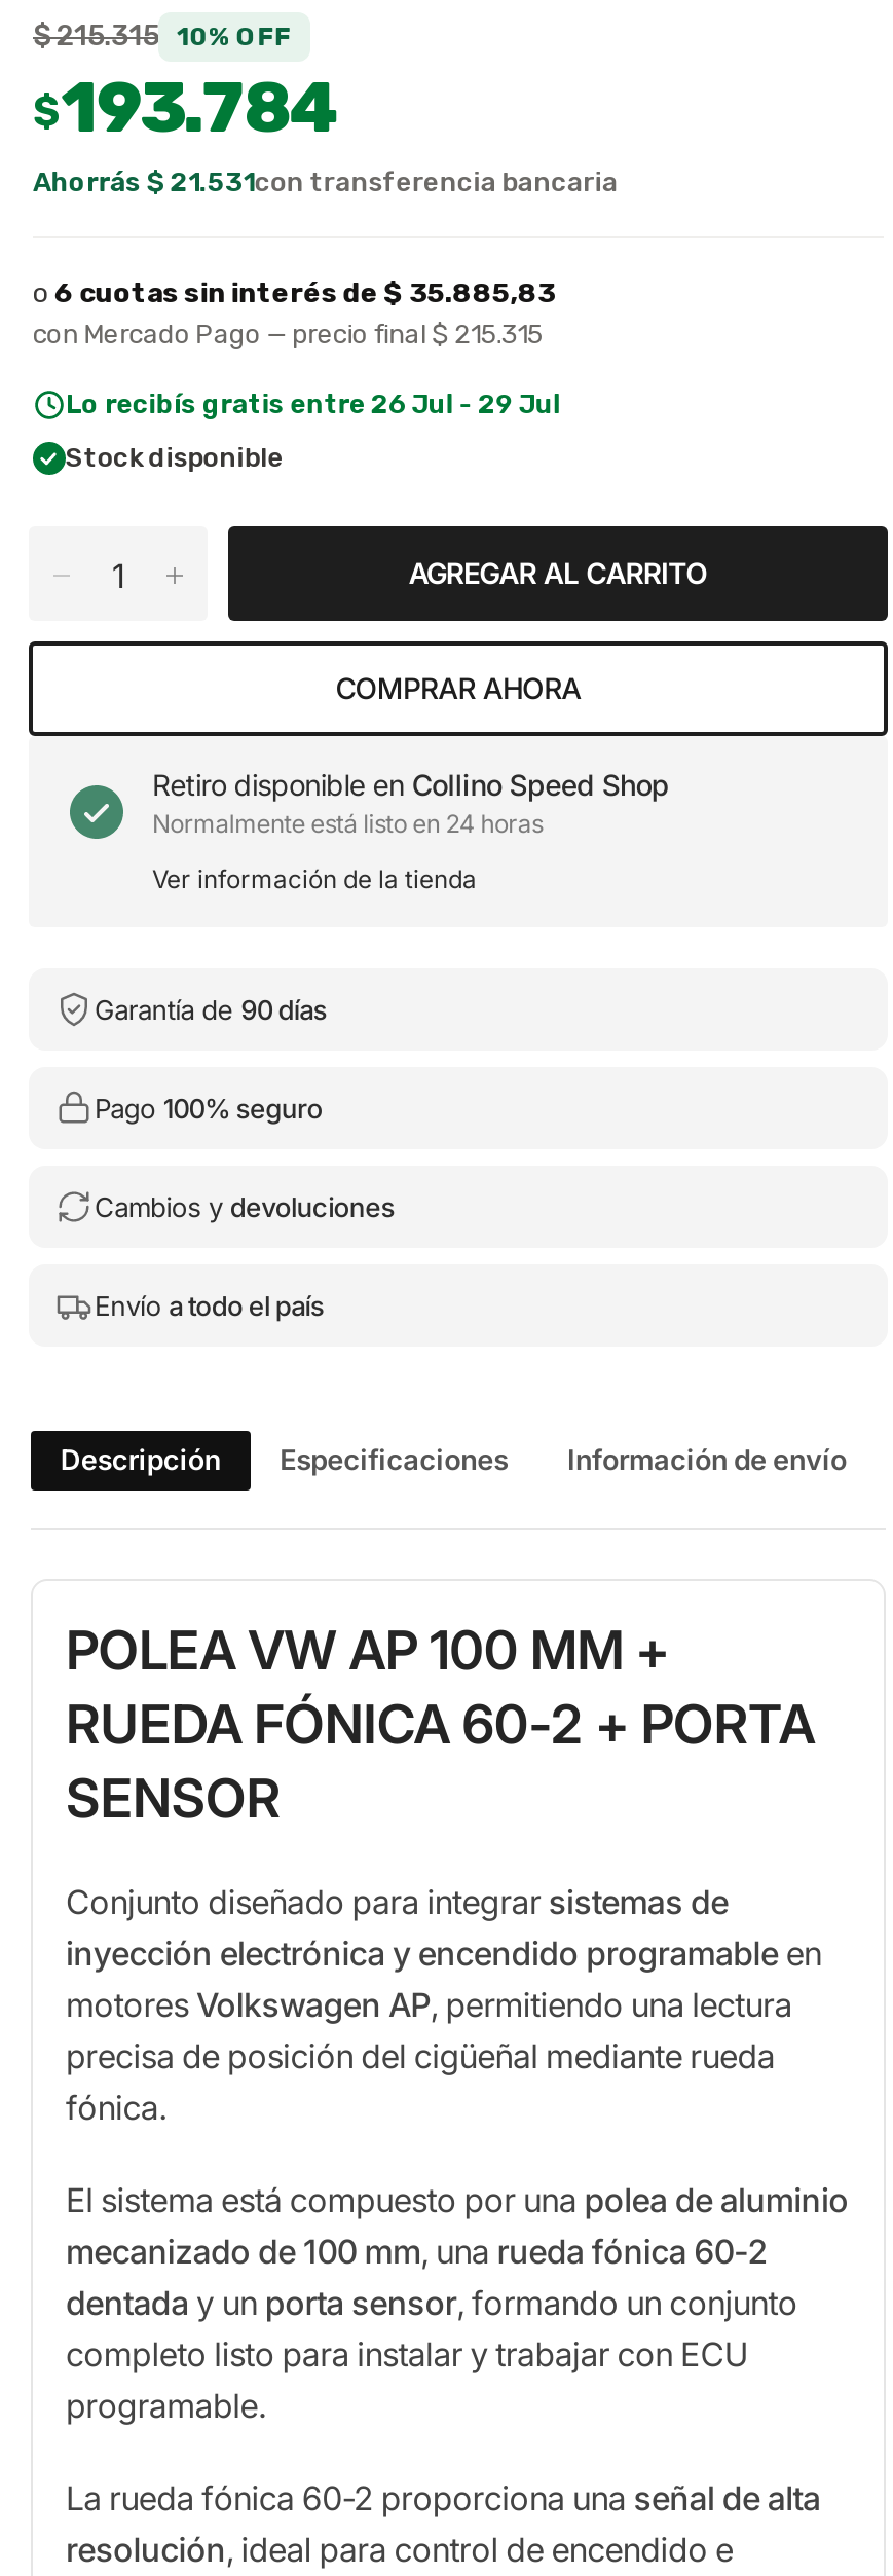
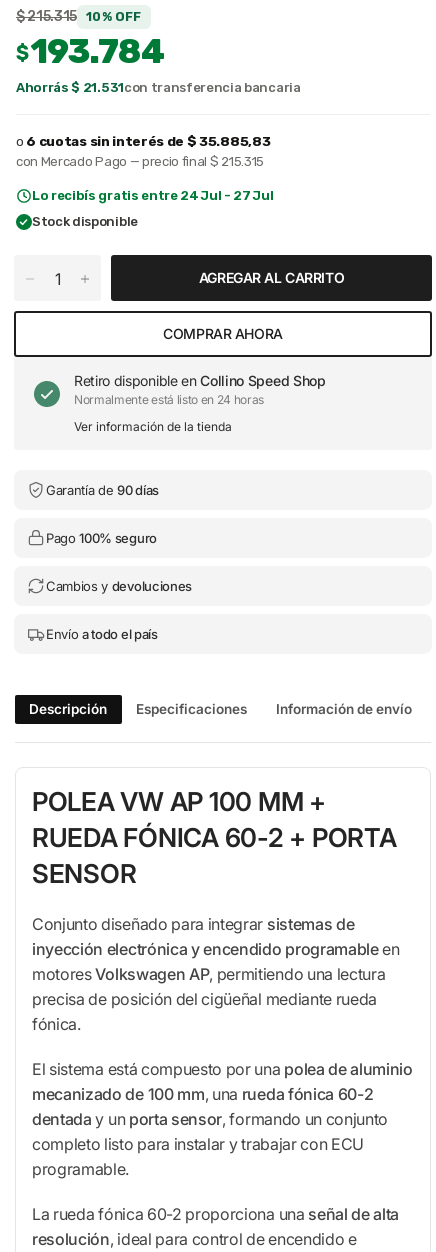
- Lo recibís gratis entre 26 Jul - 29 Jul
+ Lo recibís gratis entre 24 Jul - 27 Jul
